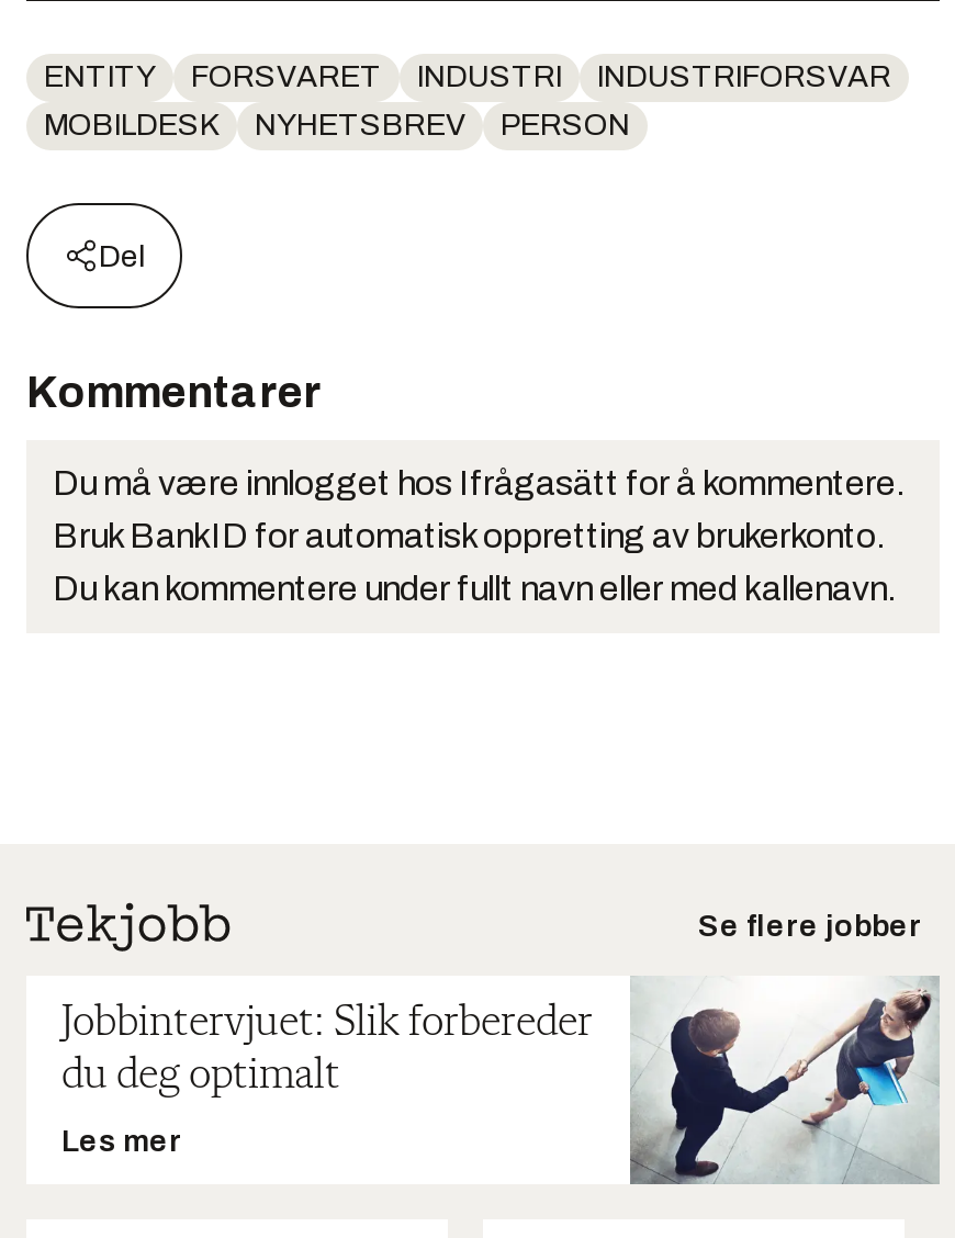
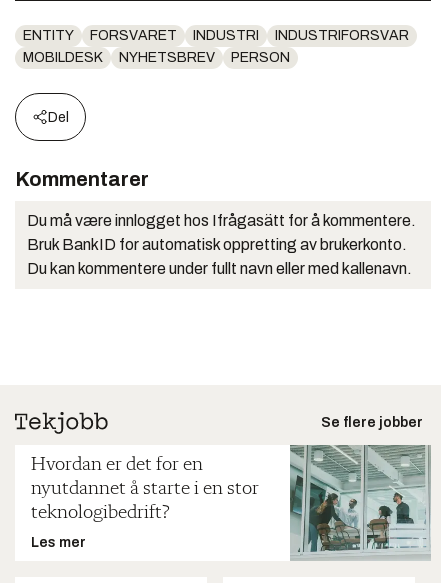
- [image]
- Jobbintervjuet: Slik forbereder
- du deg optimalt
+ [image]
+ Hvordan er det for en
+ nyutdannet å starte i en stor
+ teknologibedrift?
